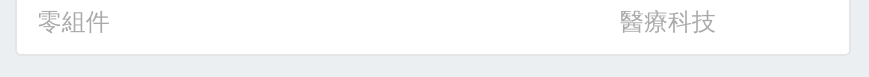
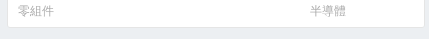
- 醫療科技
+ 半導體
